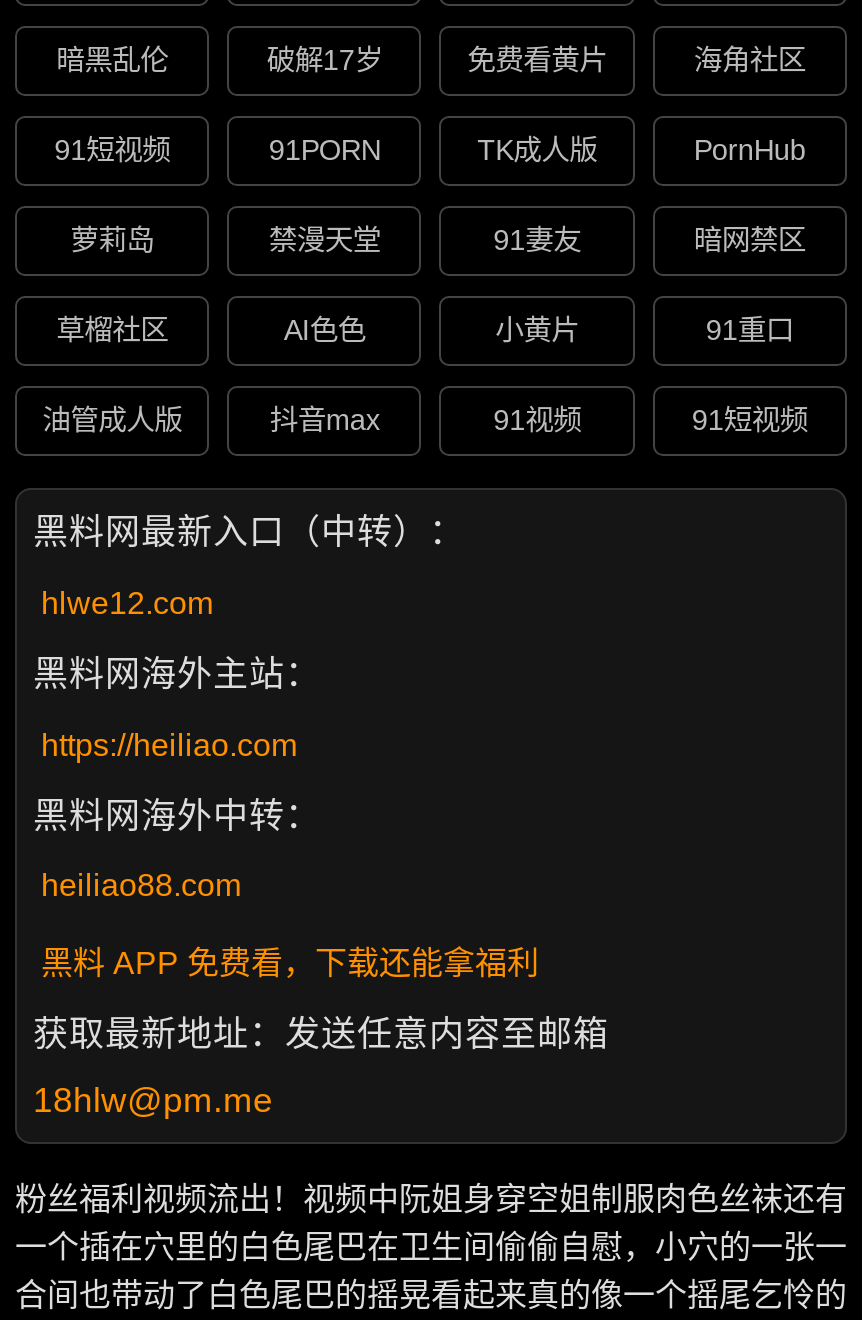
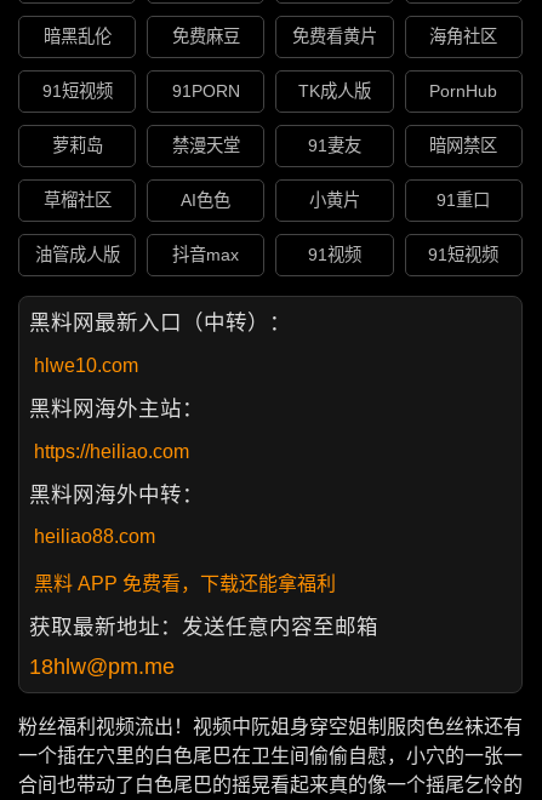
- 破解17岁
+ 免费麻豆

- hlwe12.com
+ hlwe10.com
